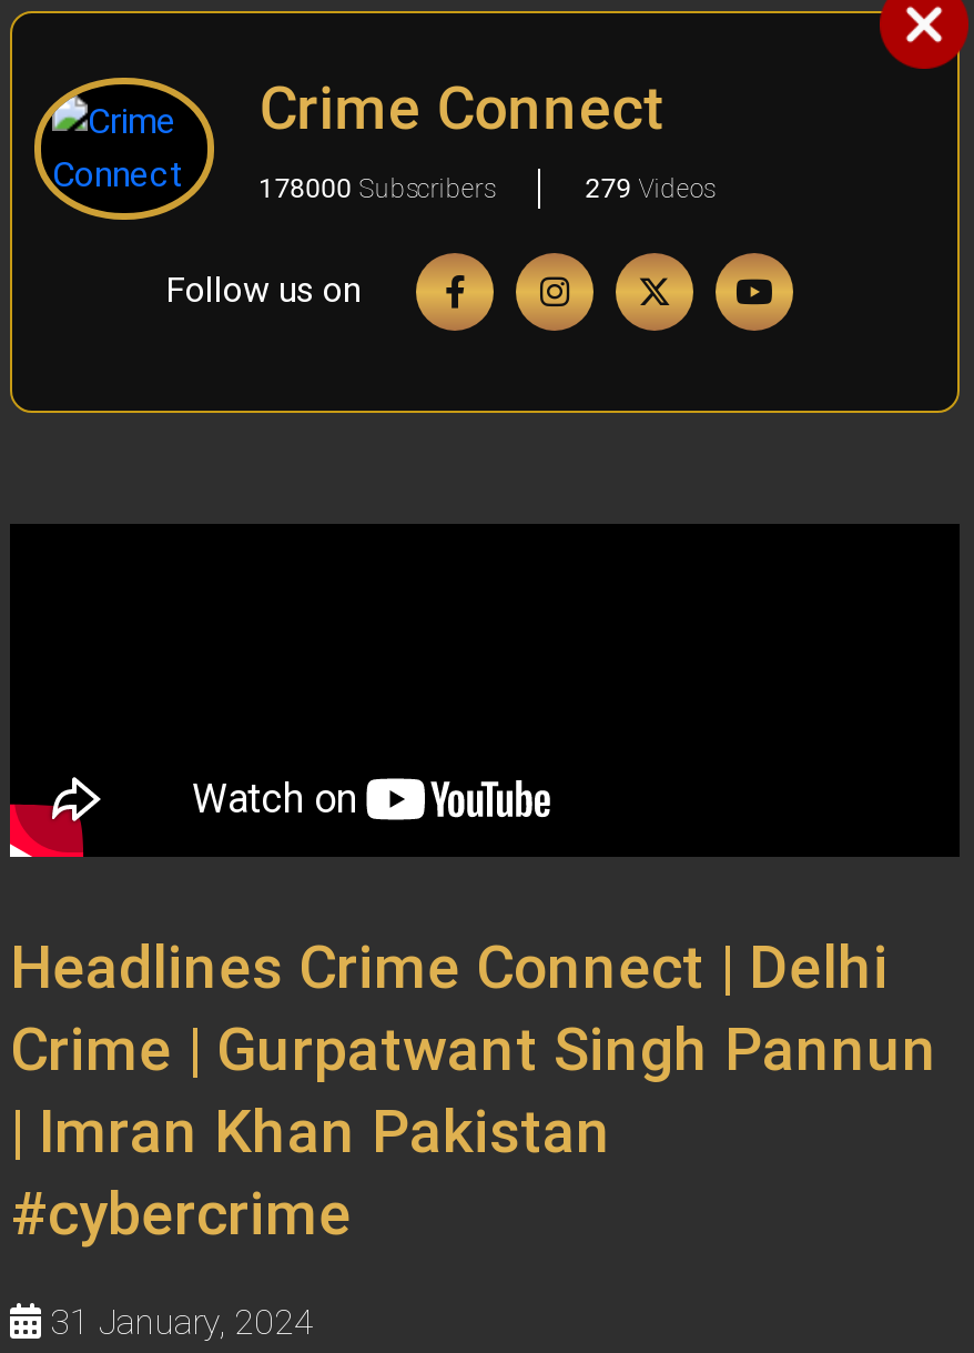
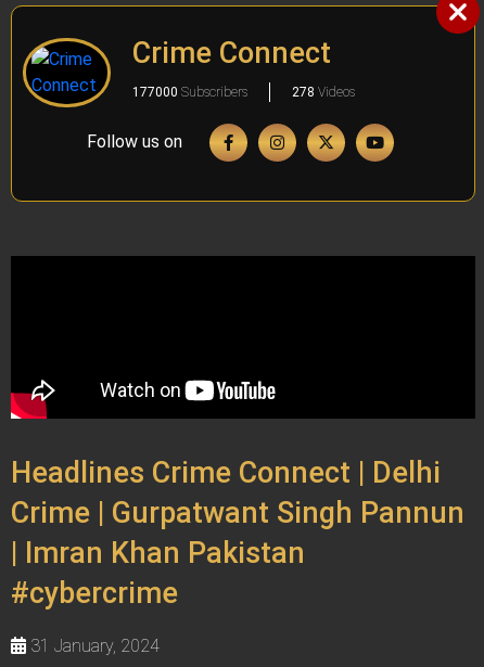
- 178000 Subscribers
+ 177000 Subscribers

- 279 Videos
+ 278 Videos
